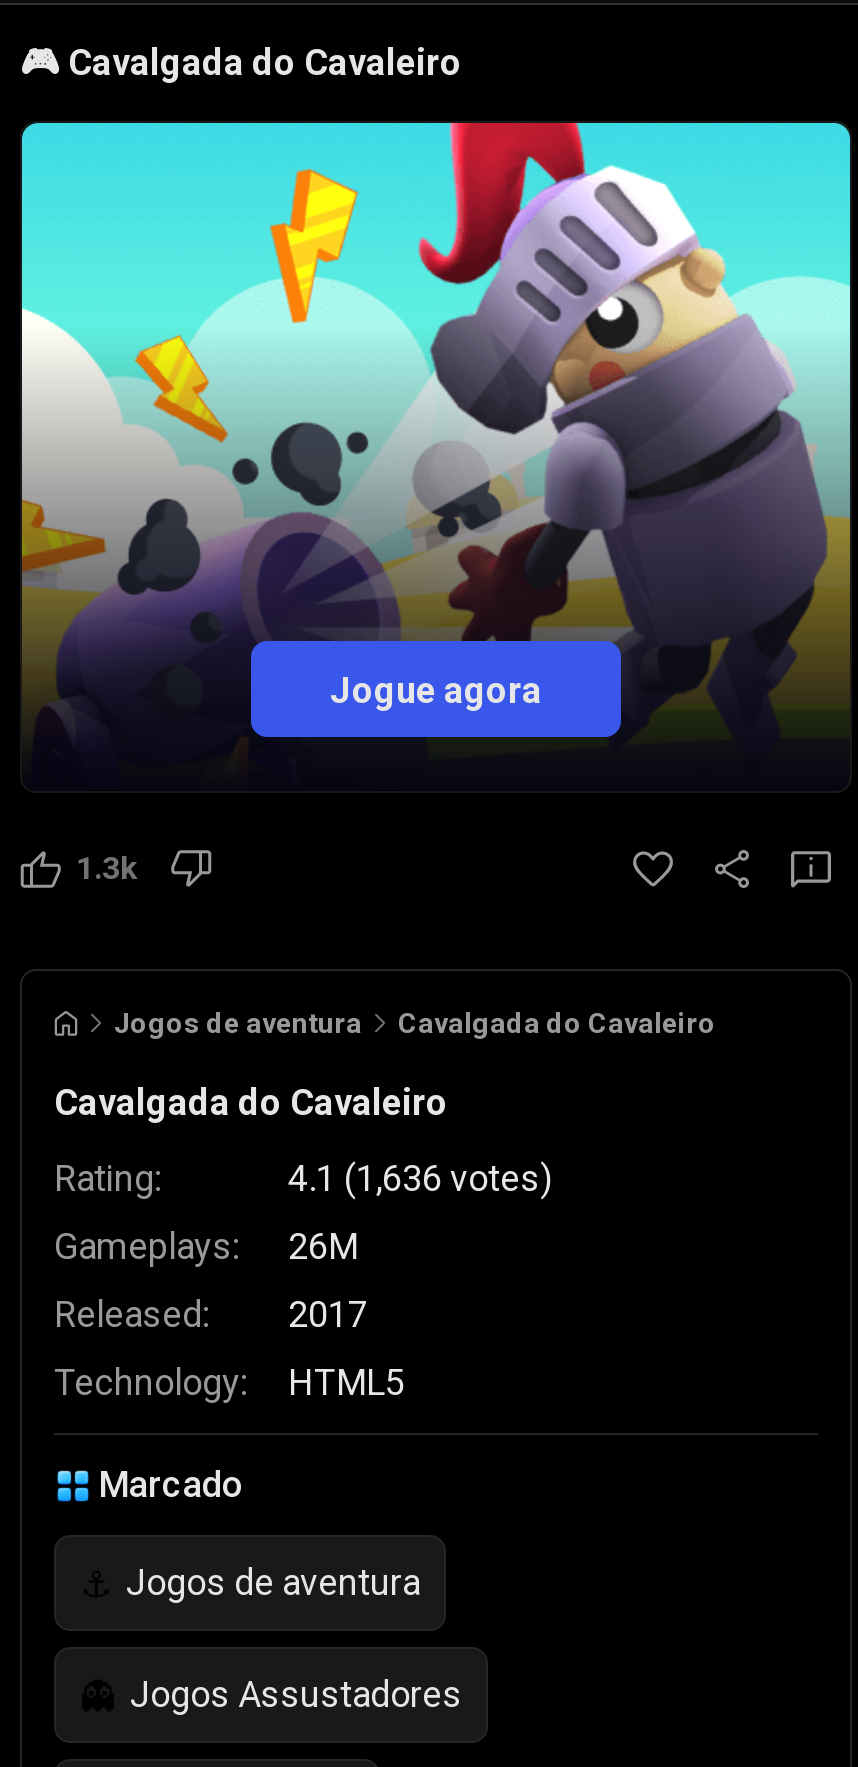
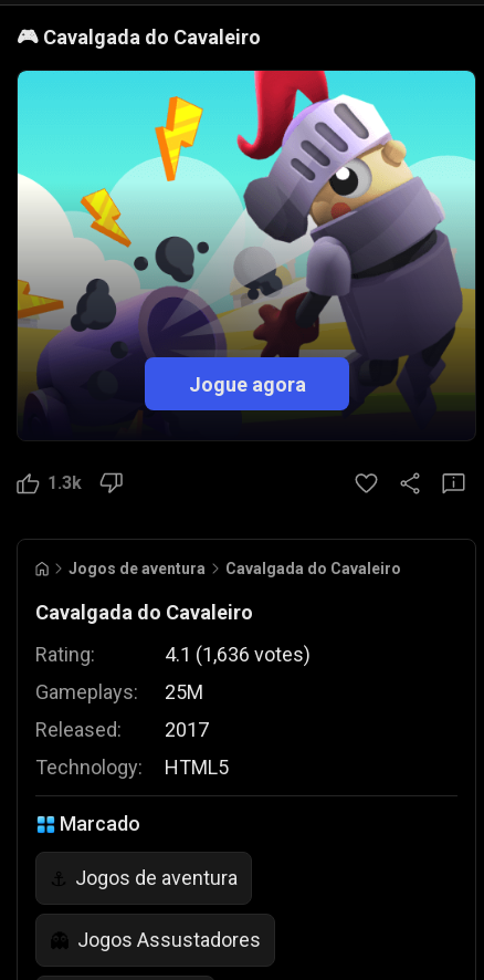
- Gameplays: 26M
+ Gameplays: 25M
